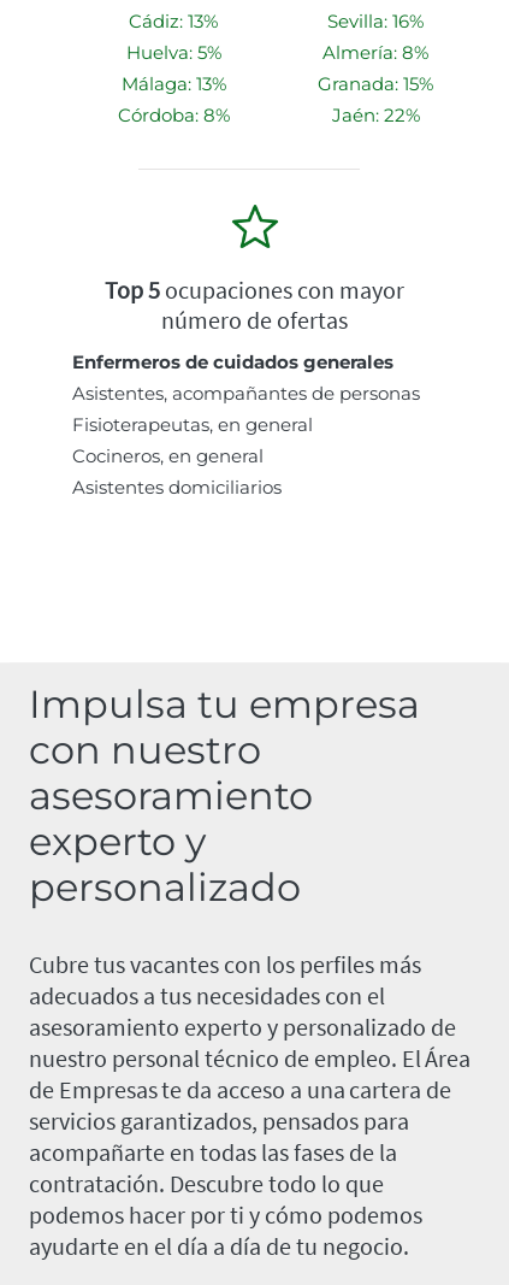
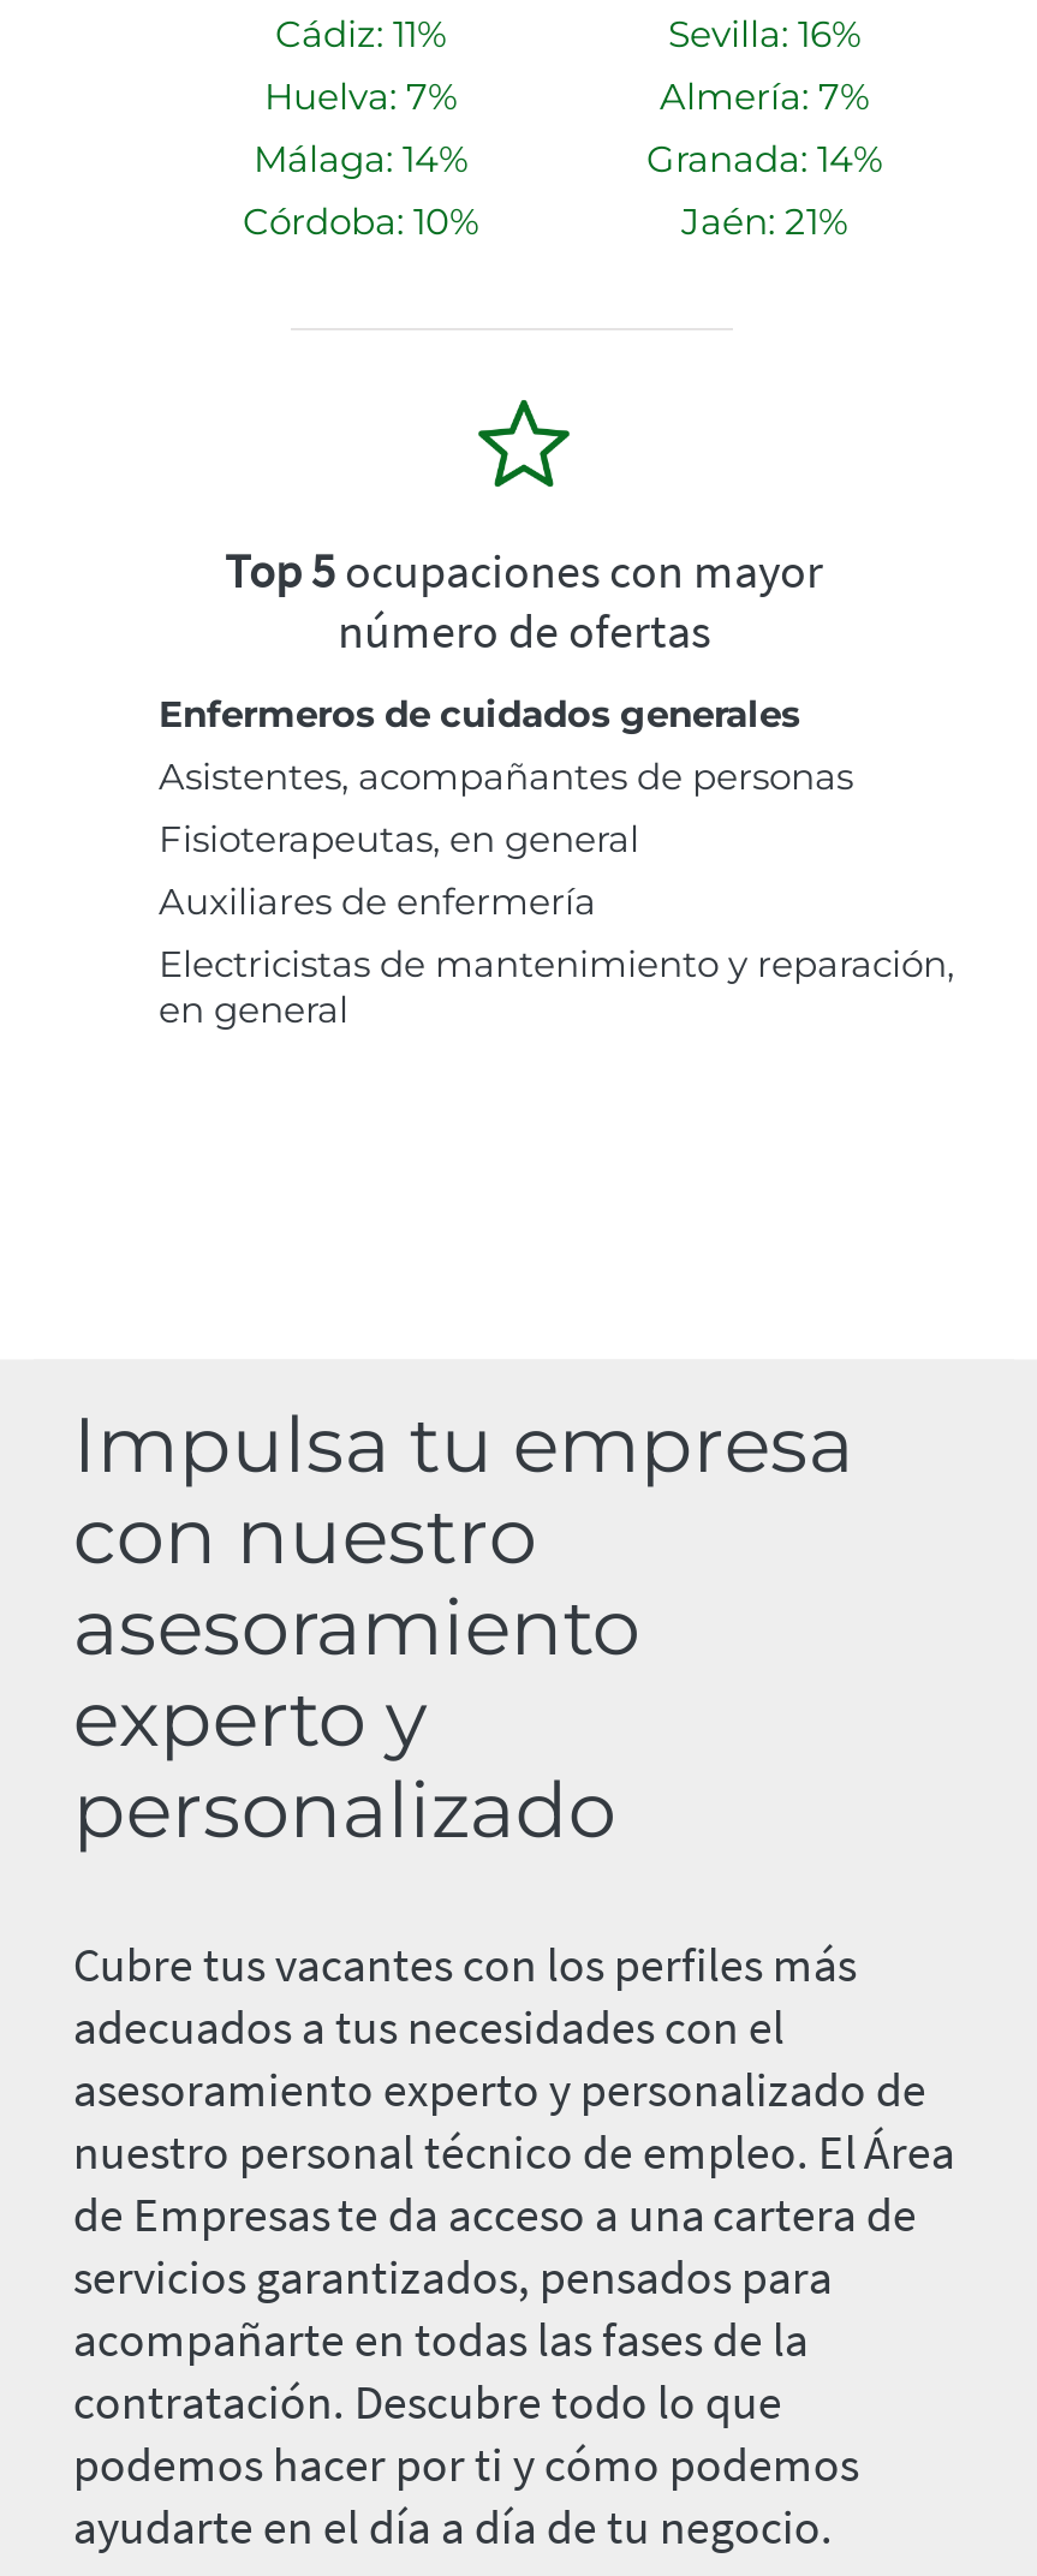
- Cádiz: 13%
+ Cádiz: 11%

- Huelva: 5%
+ Huelva: 7%

- Almería: 8%
+ Almería: 7%

- Málaga: 13%
+ Málaga: 14%

- Granada: 15%
+ Granada: 14%

- Córdoba: 8%
+ Córdoba: 10%

- Jaén: 22%
+ Jaén: 21%

- Cocineros, en general
- Asistentes domiciliarios
+ Auxiliares de enfermería
+ Electricistas de mantenimiento y reparación,
+ en general
